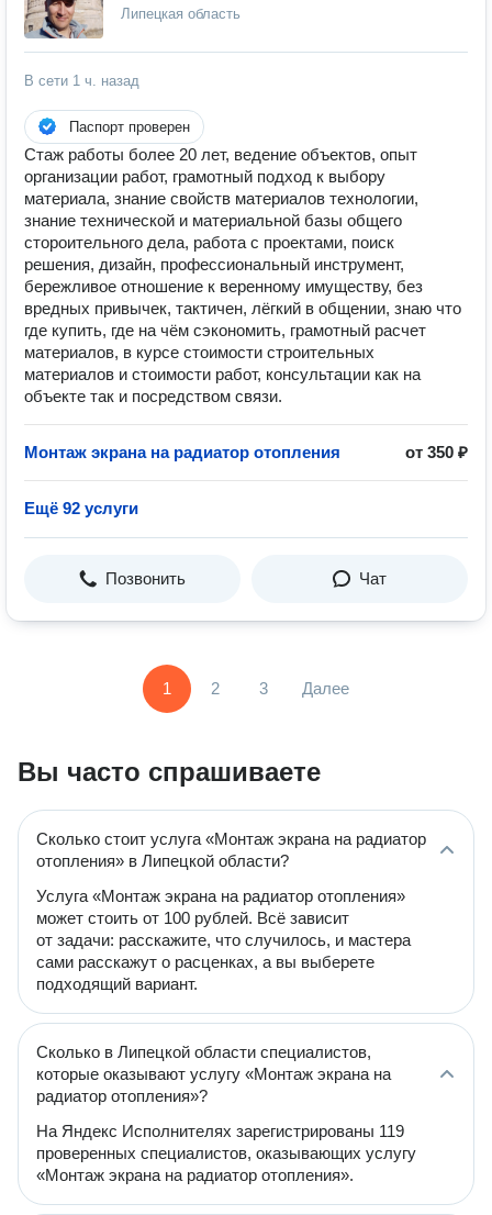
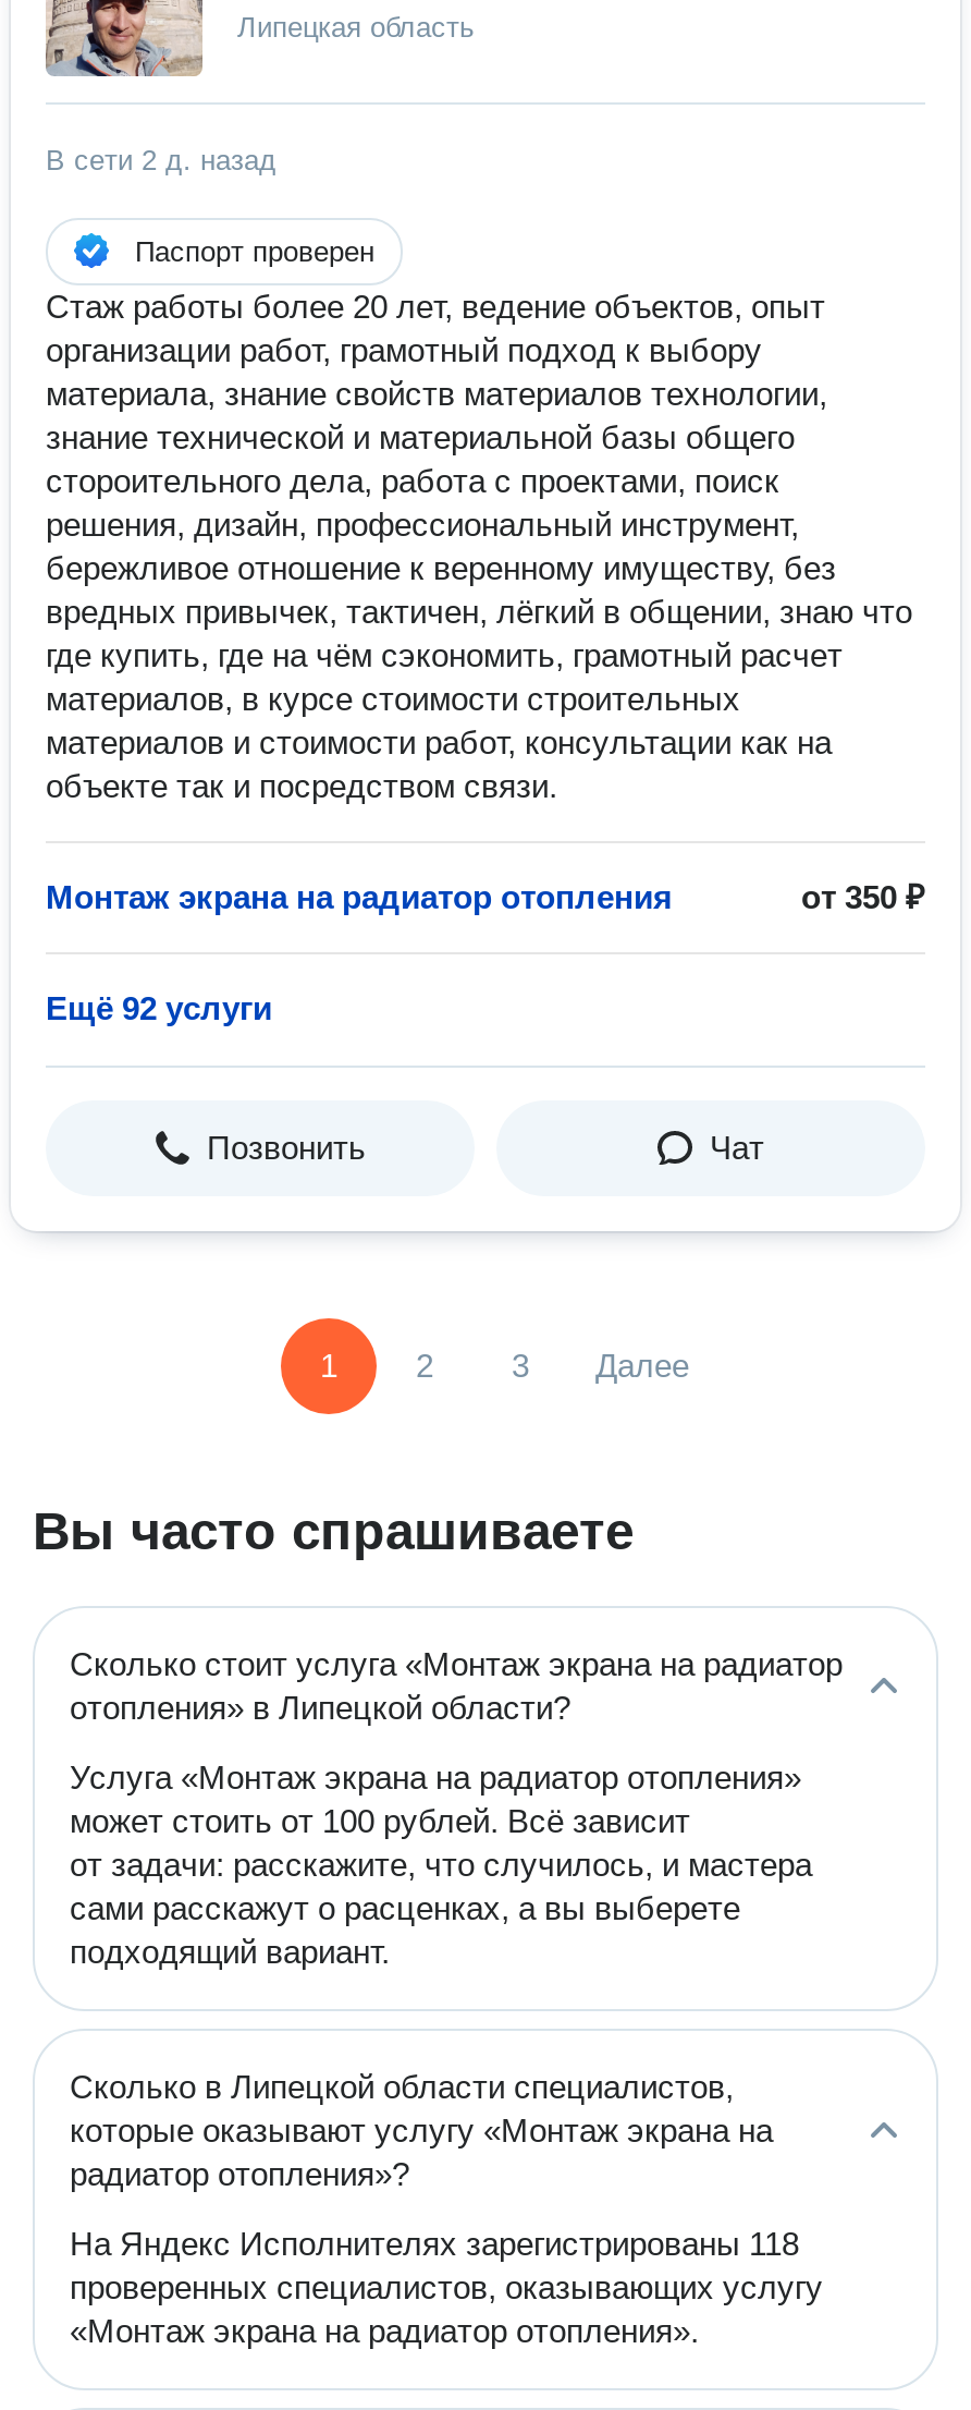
- В сети 1 ч. назад
+ В сети 2 д. назад

- На Яндекс Исполнителях зарегистрированы 119
+ На Яндекс Исполнителях зарегистрированы 118
